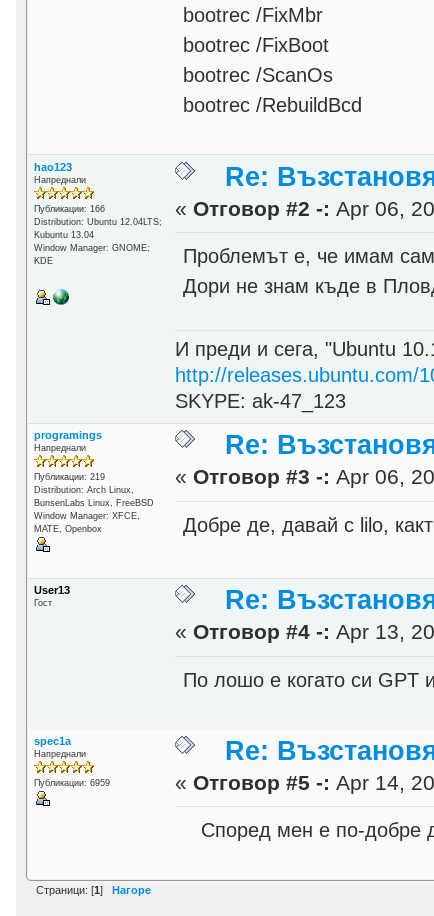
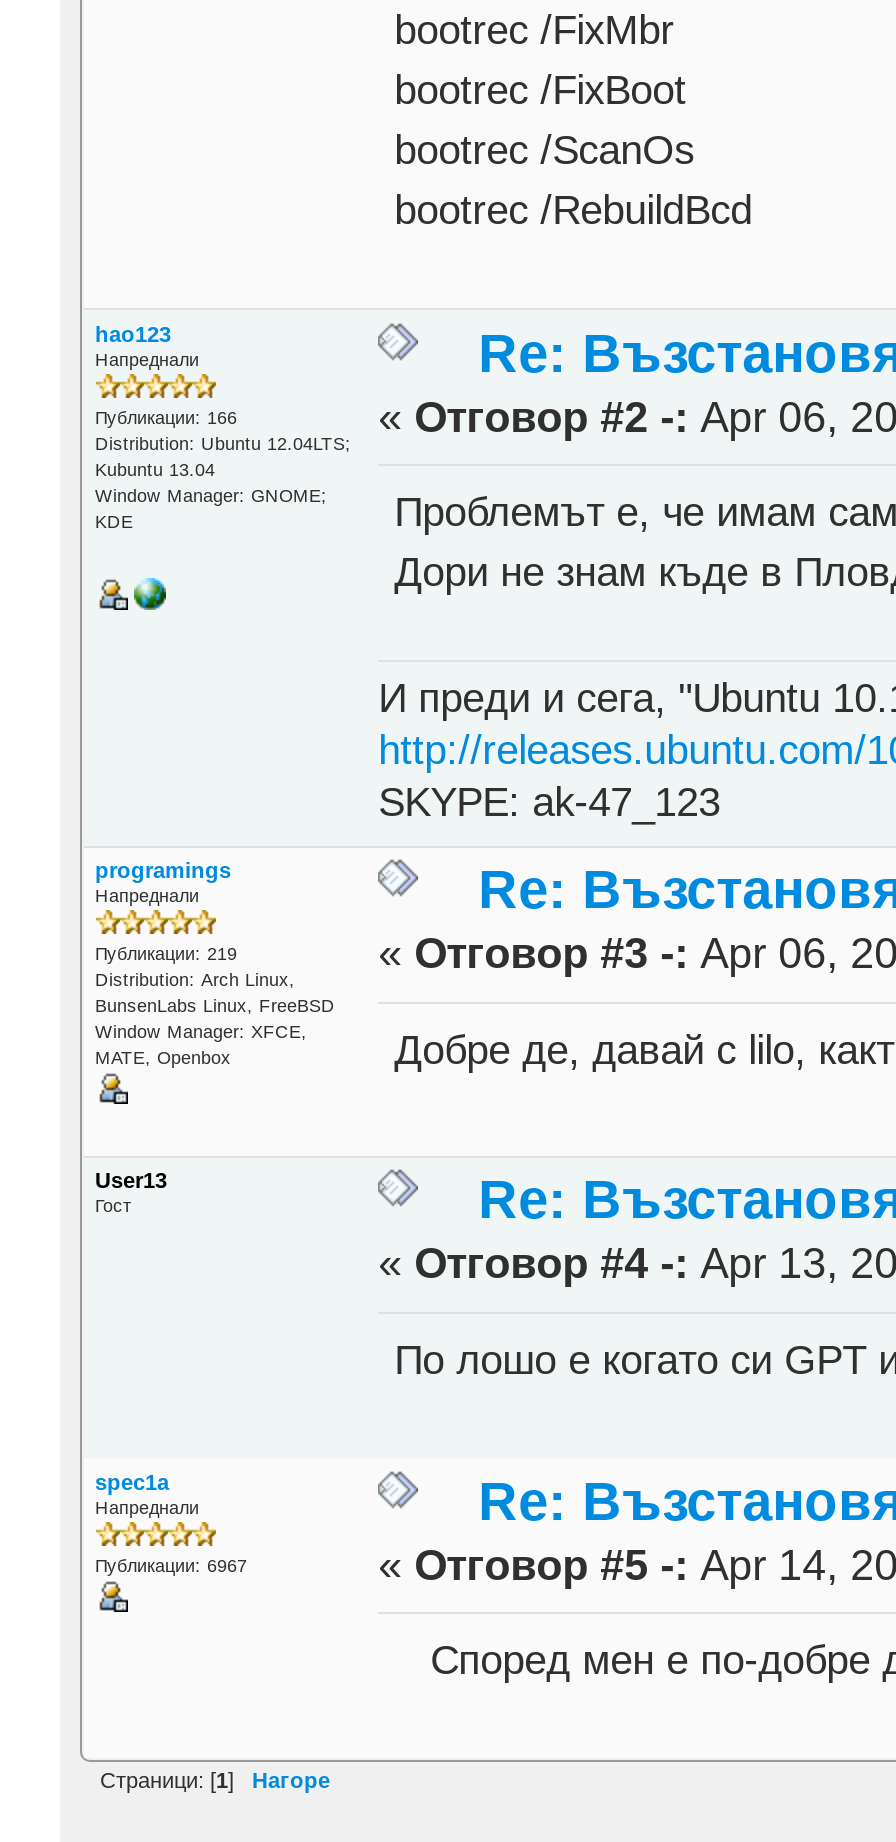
- Публикации: 6959
+ Публикации: 6967
